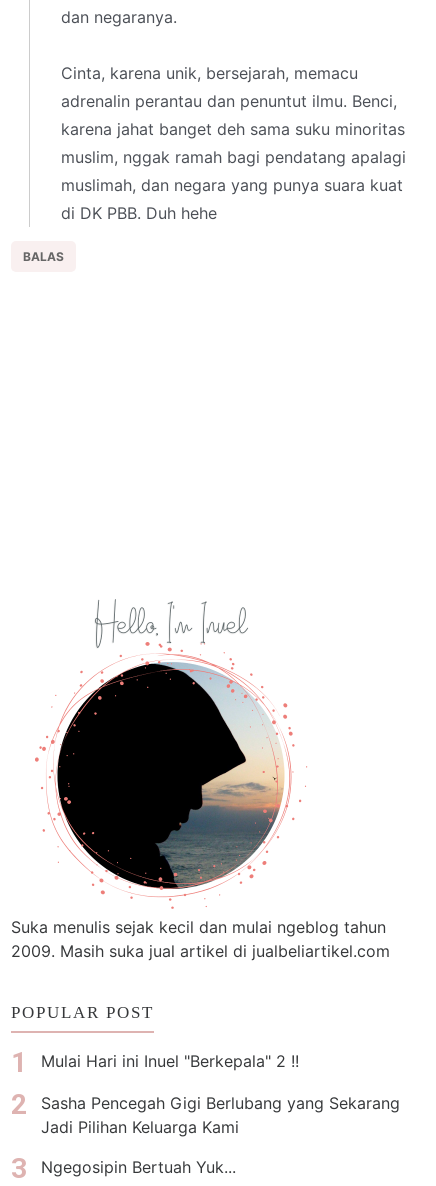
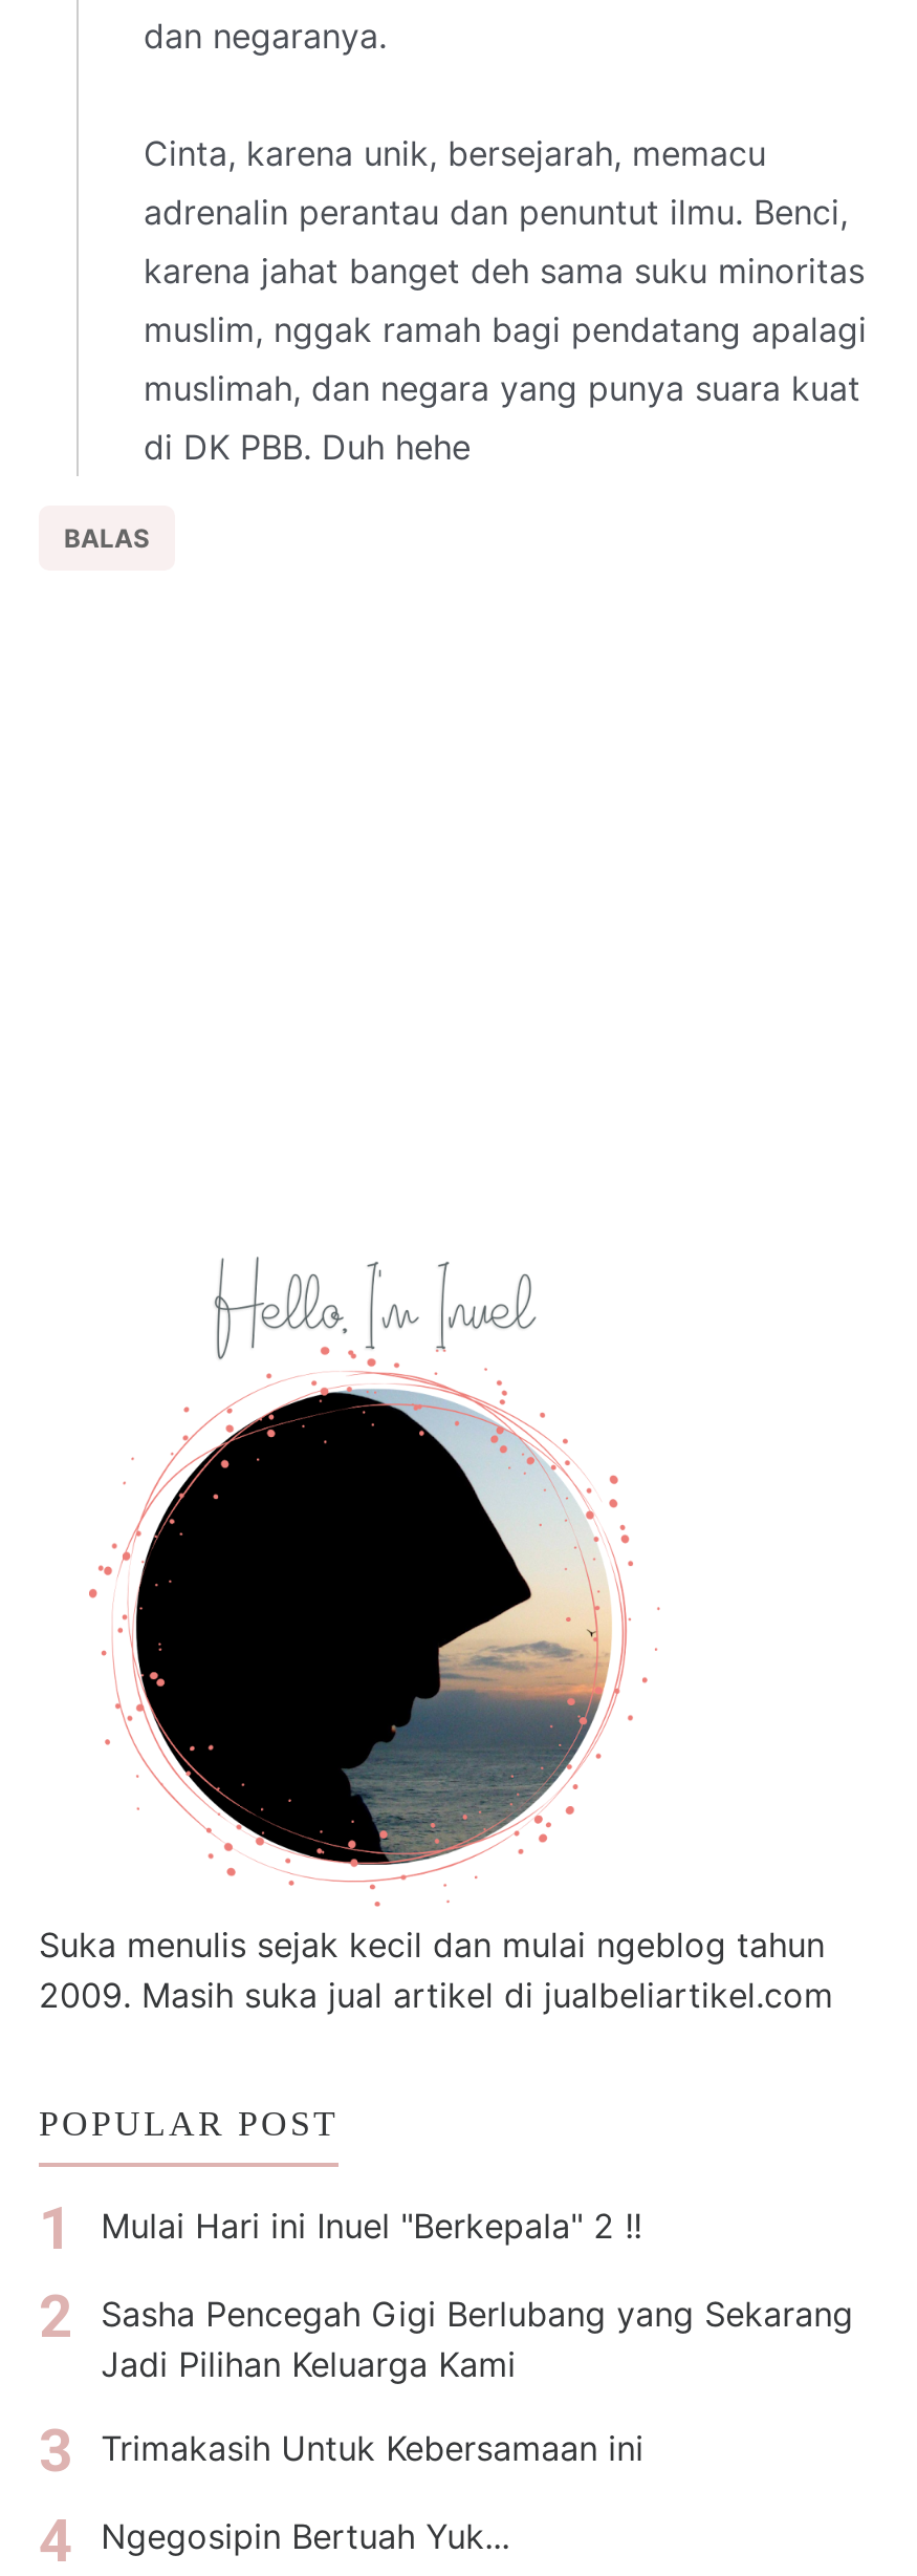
+ Trimakasih Untuk Kebersamaan ini
